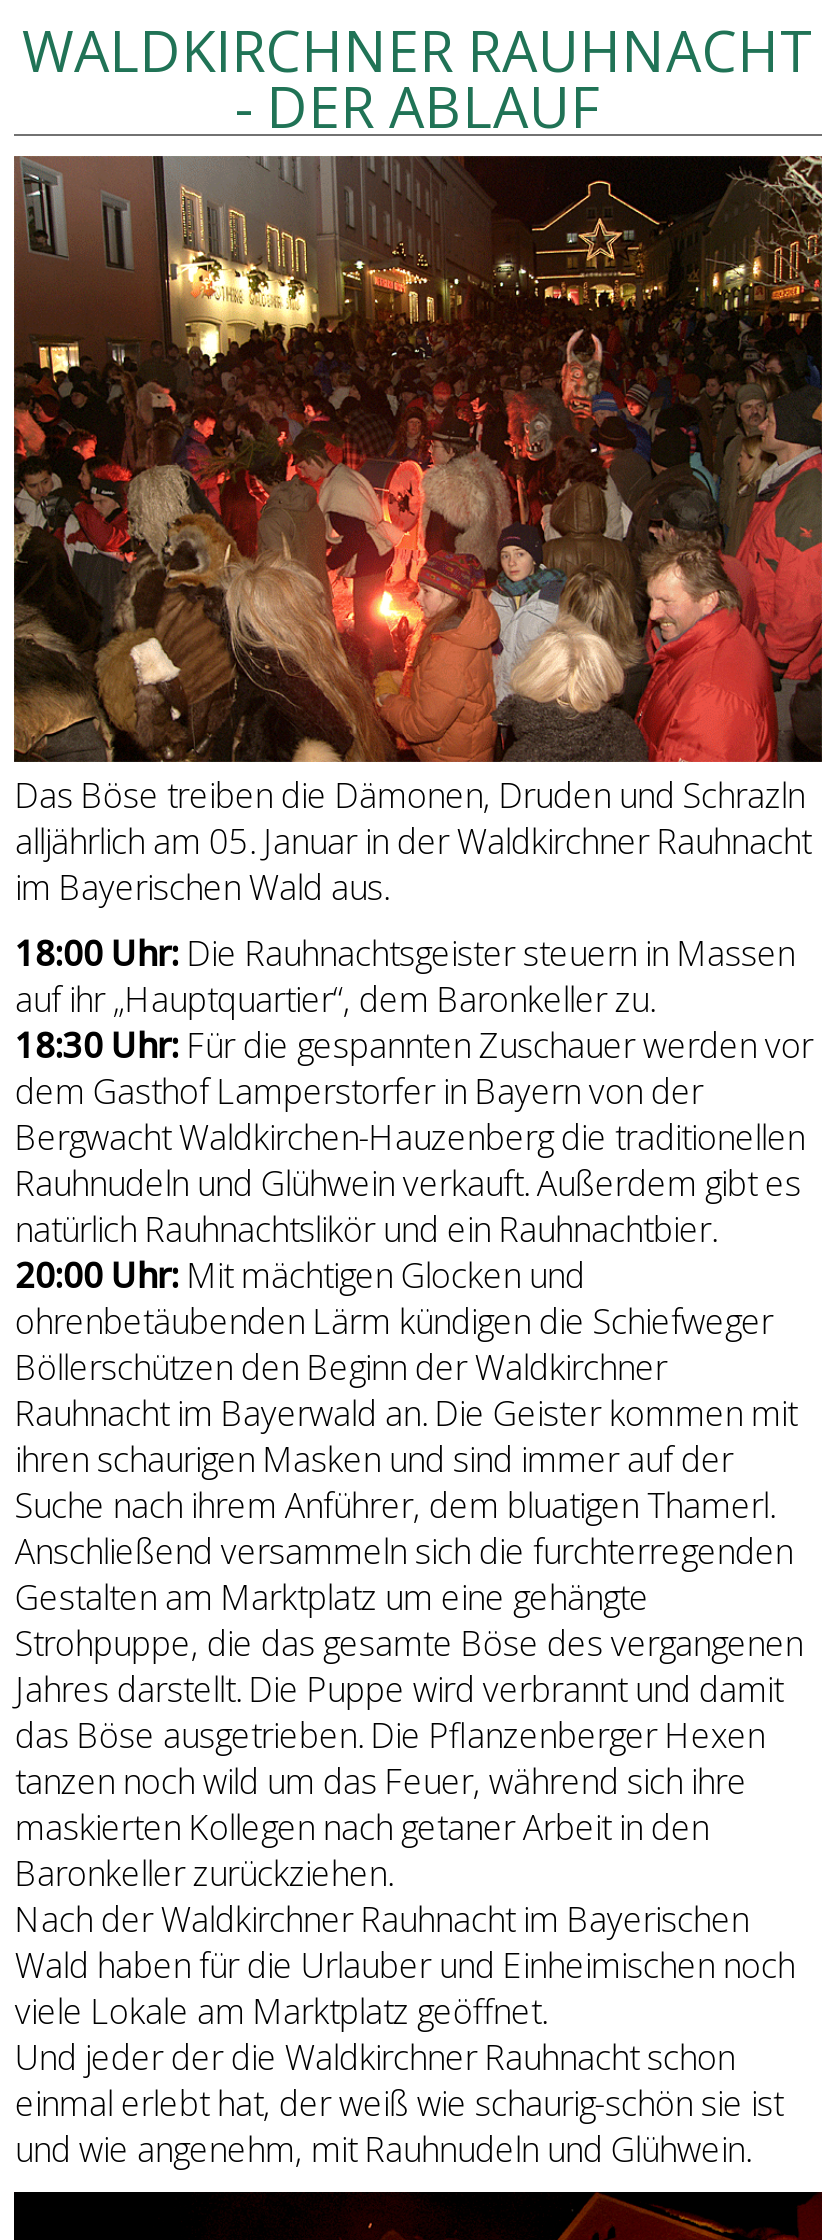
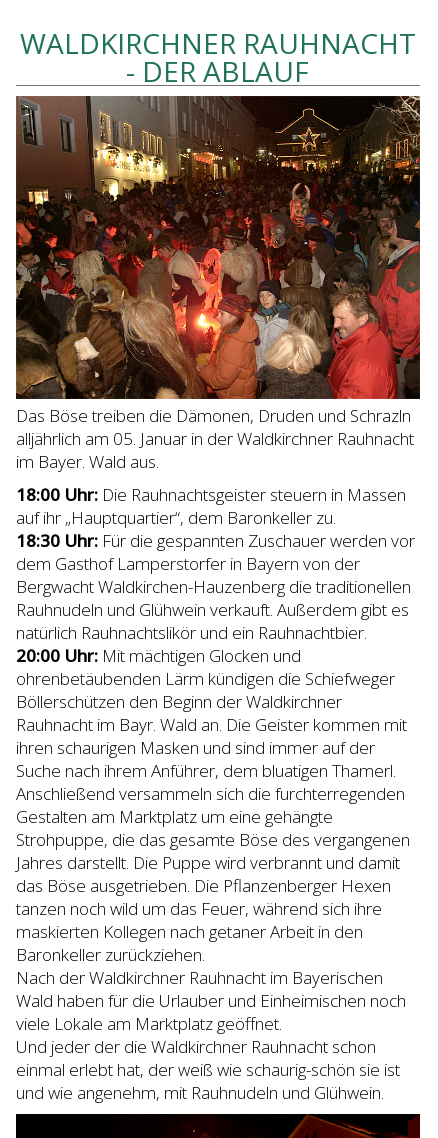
- im Bayerischen Wald aus.
+ im Bayer. Wald aus.

- Rauhnacht im Bayerwald an. Die Geister kommen mit
+ Rauhnacht im Bayr. Wald an. Die Geister kommen mit
